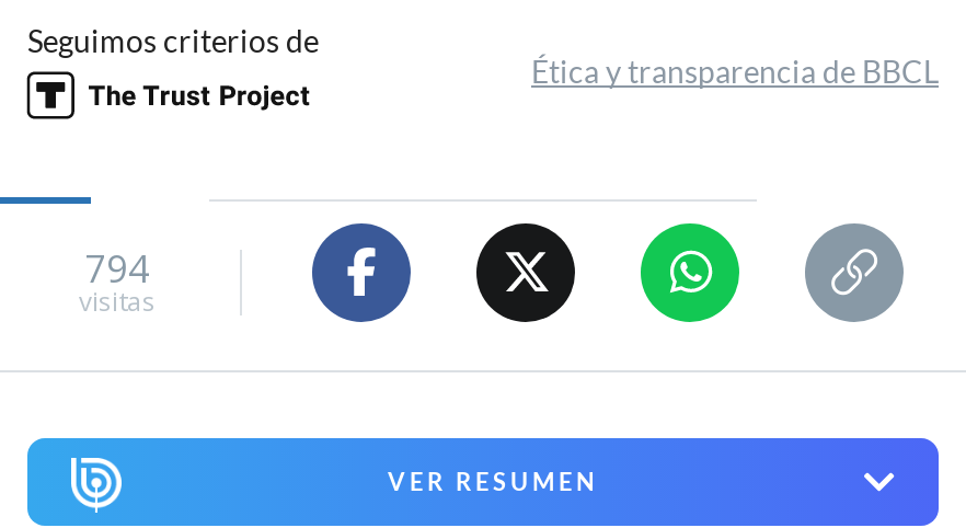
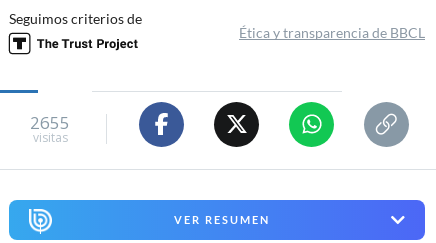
- 794
+ 2655
